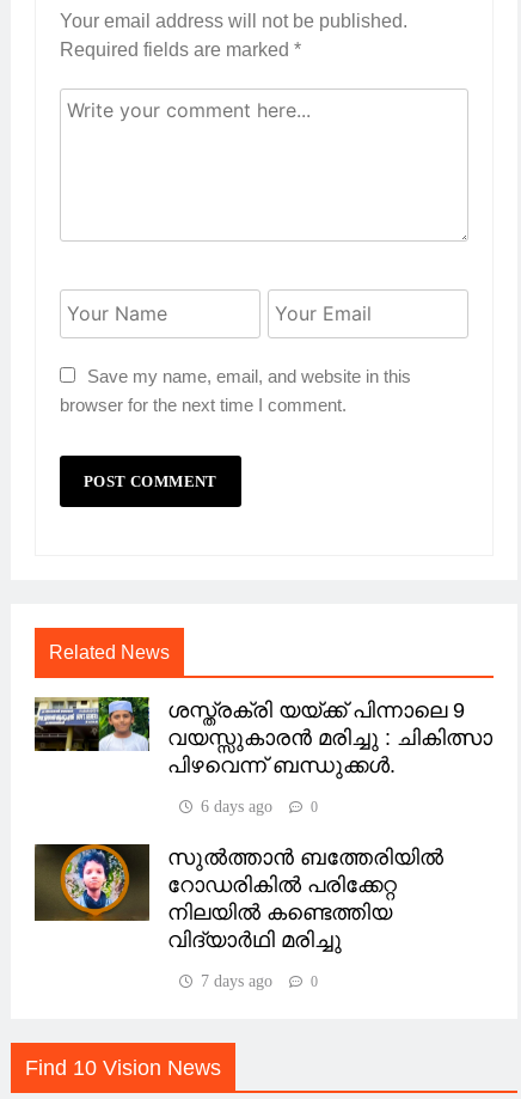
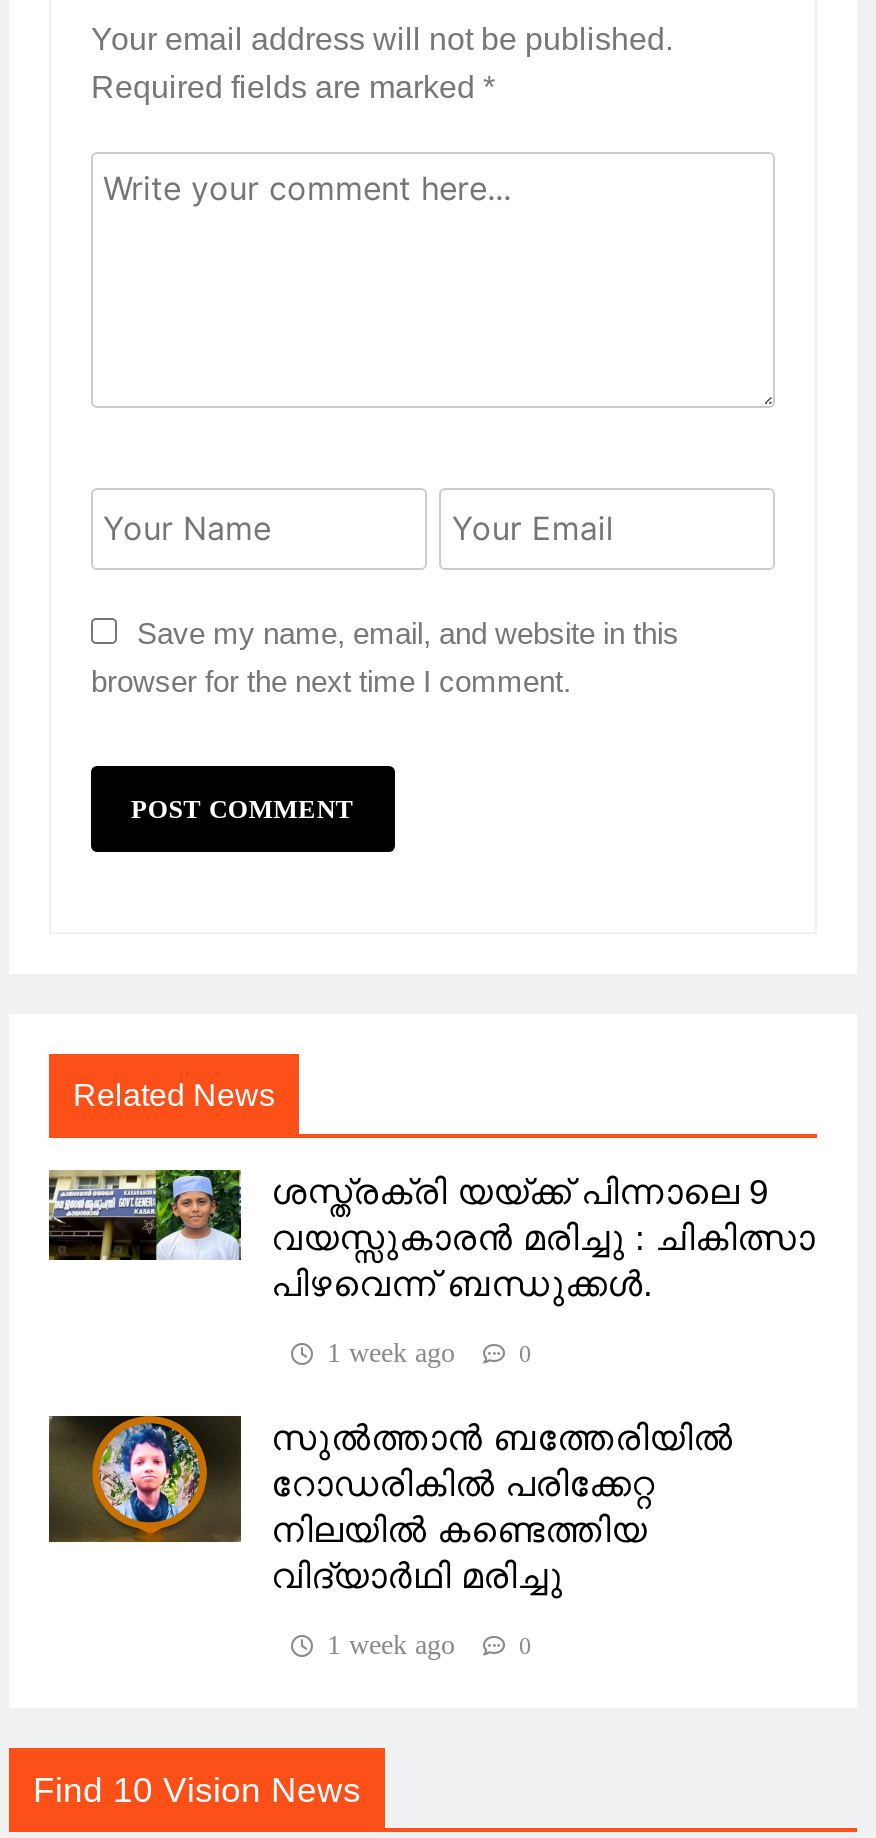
- 6 days ago
+ 1 week ago

- 7 days ago
+ 1 week ago
